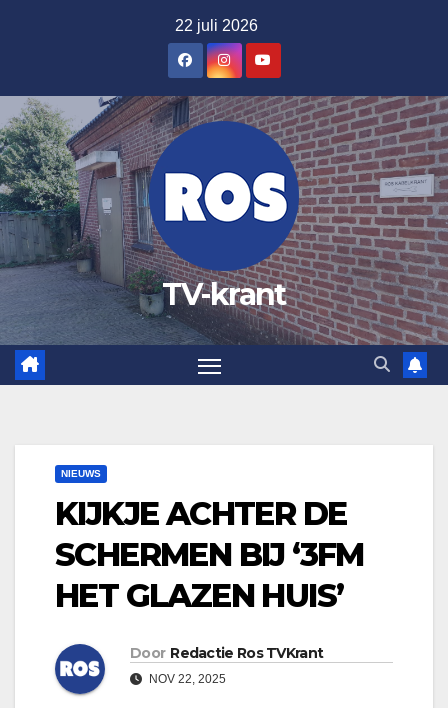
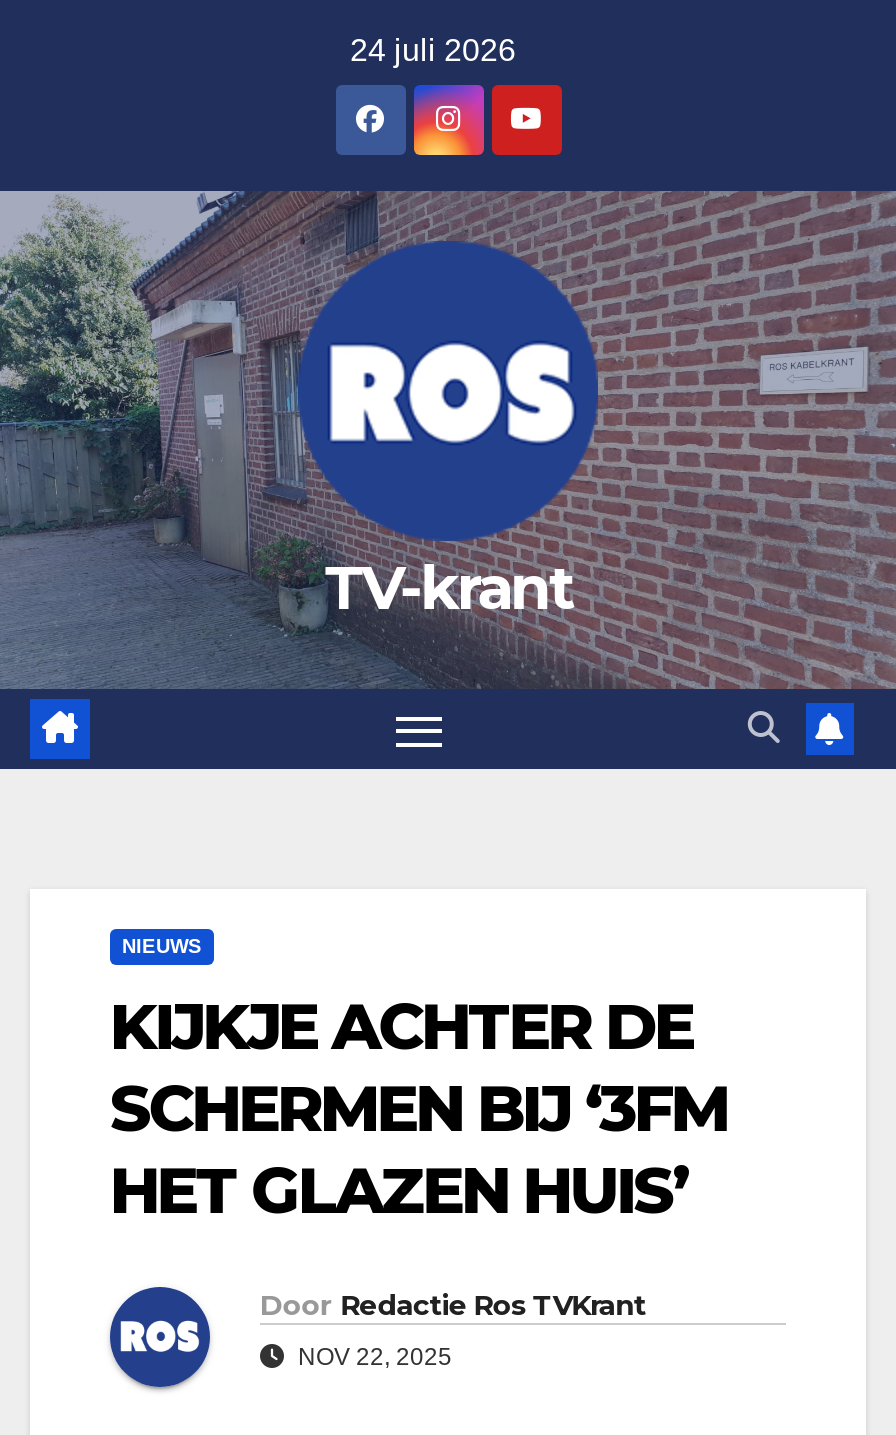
- 22 juli 2026
+ 24 juli 2026
